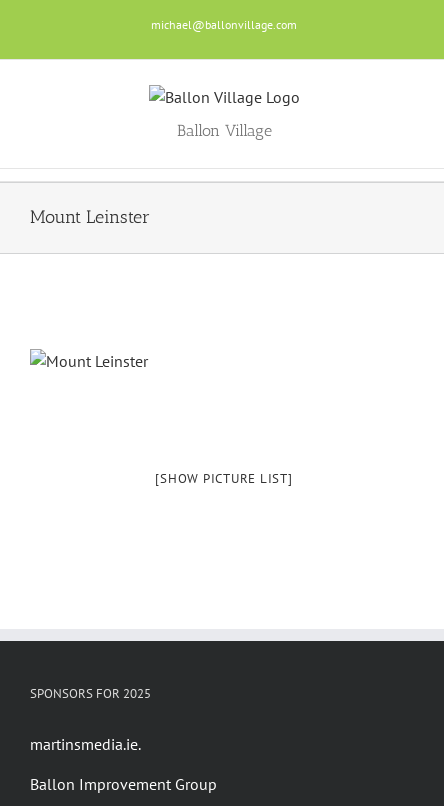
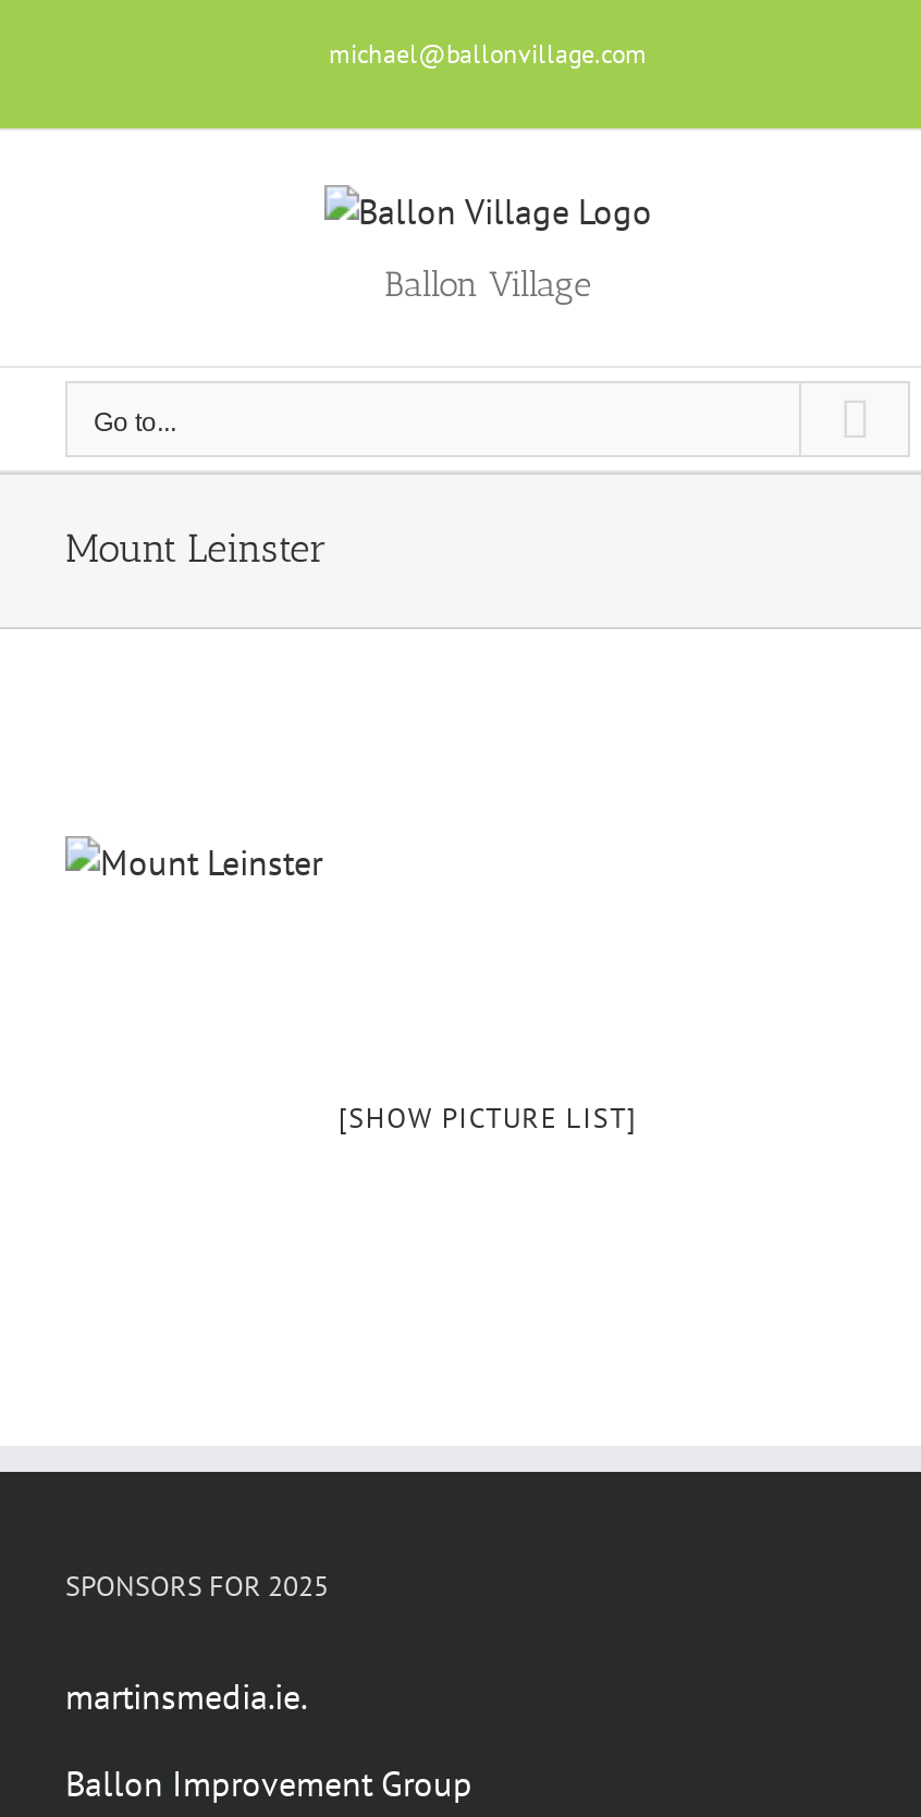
+ Go to...
